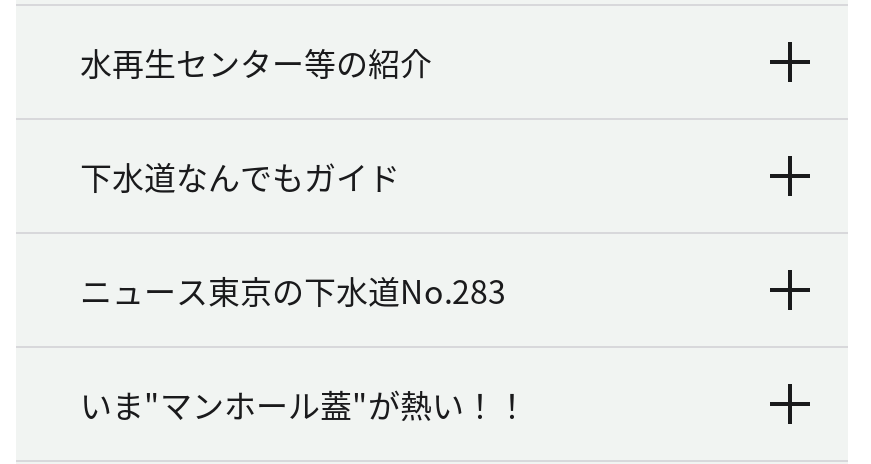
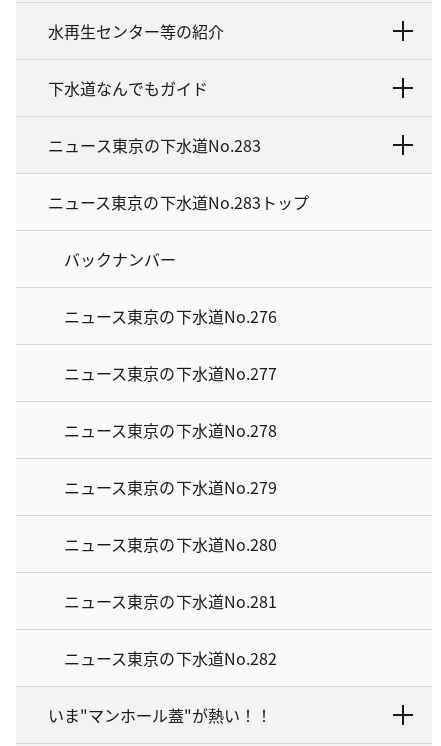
+ ニュース東京の下水道No.283トップ
+ バックナンバー
+ ニュース東京の下水道No.276
+ ニュース東京の下水道No.277
+ ニュース東京の下水道No.278
+ ニュース東京の下水道No.279
+ ニュース東京の下水道No.280
+ ニュース東京の下水道No.281
+ ニュース東京の下水道No.282
